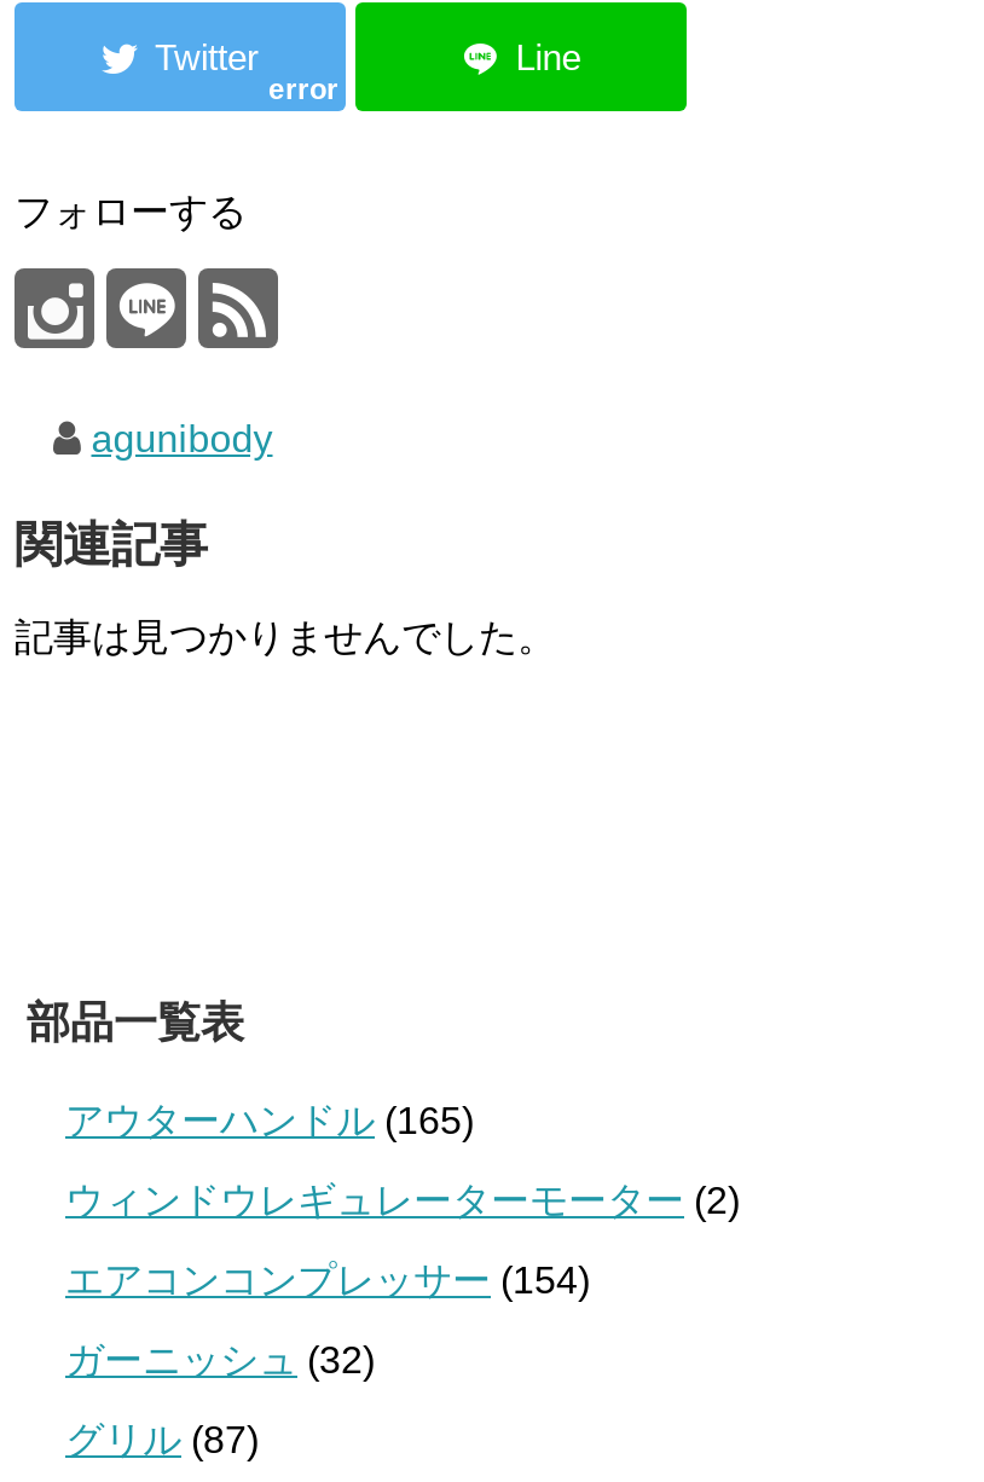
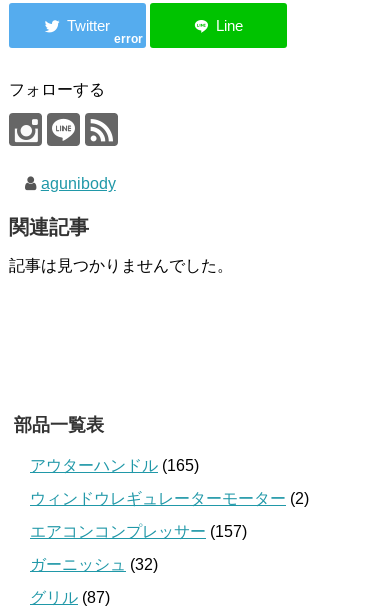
- エアコンコンプレッサー(154)
+ エアコンコンプレッサー(157)
